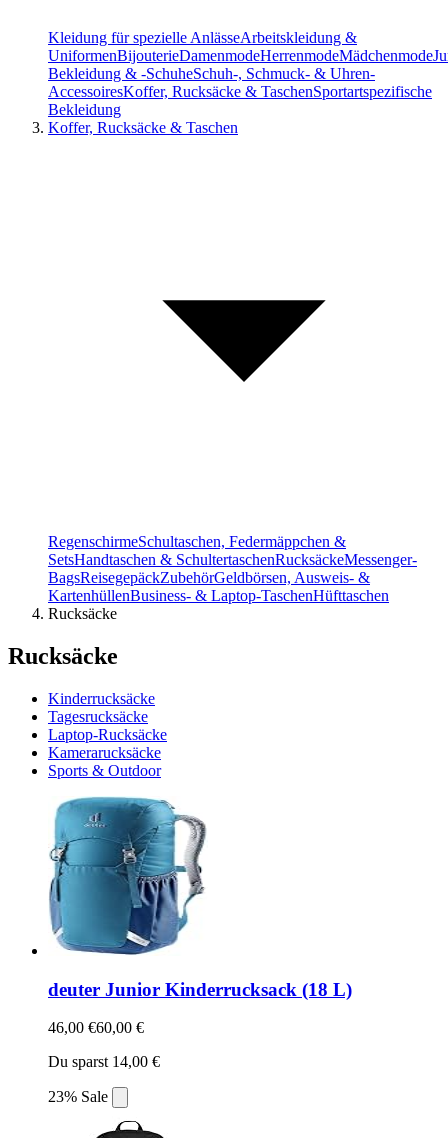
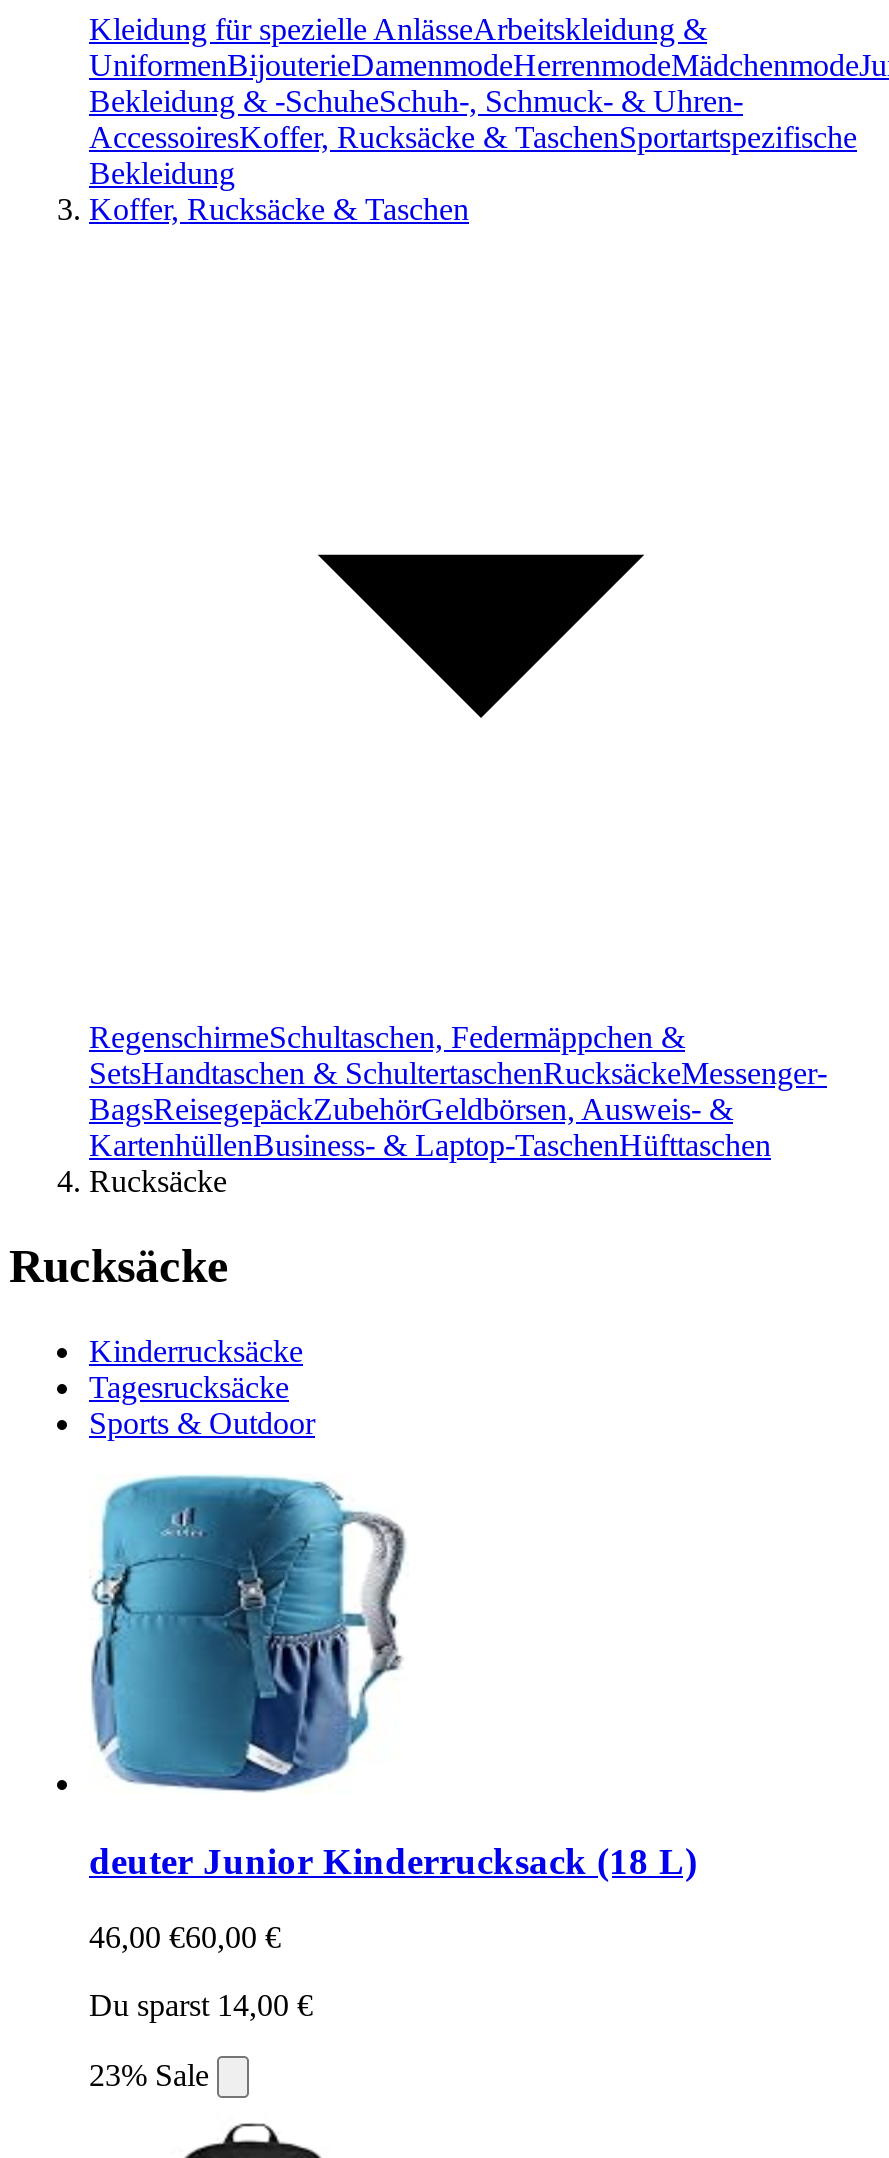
- Laptop-Rucksäcke
- Kamerarucksäcke
